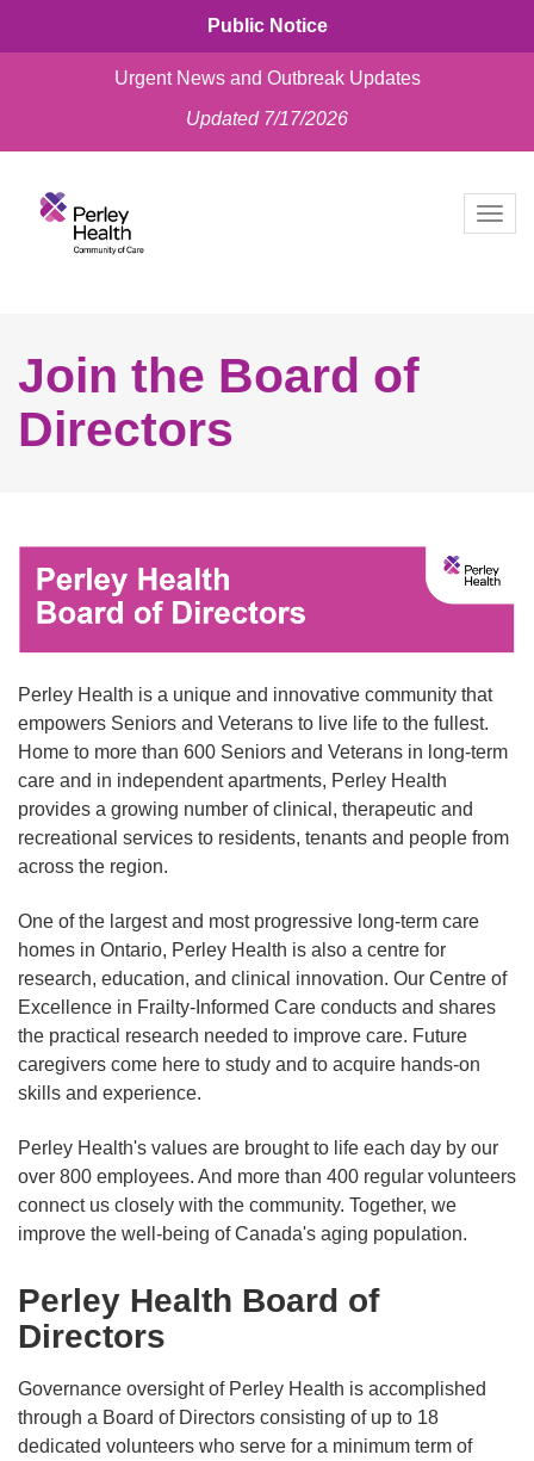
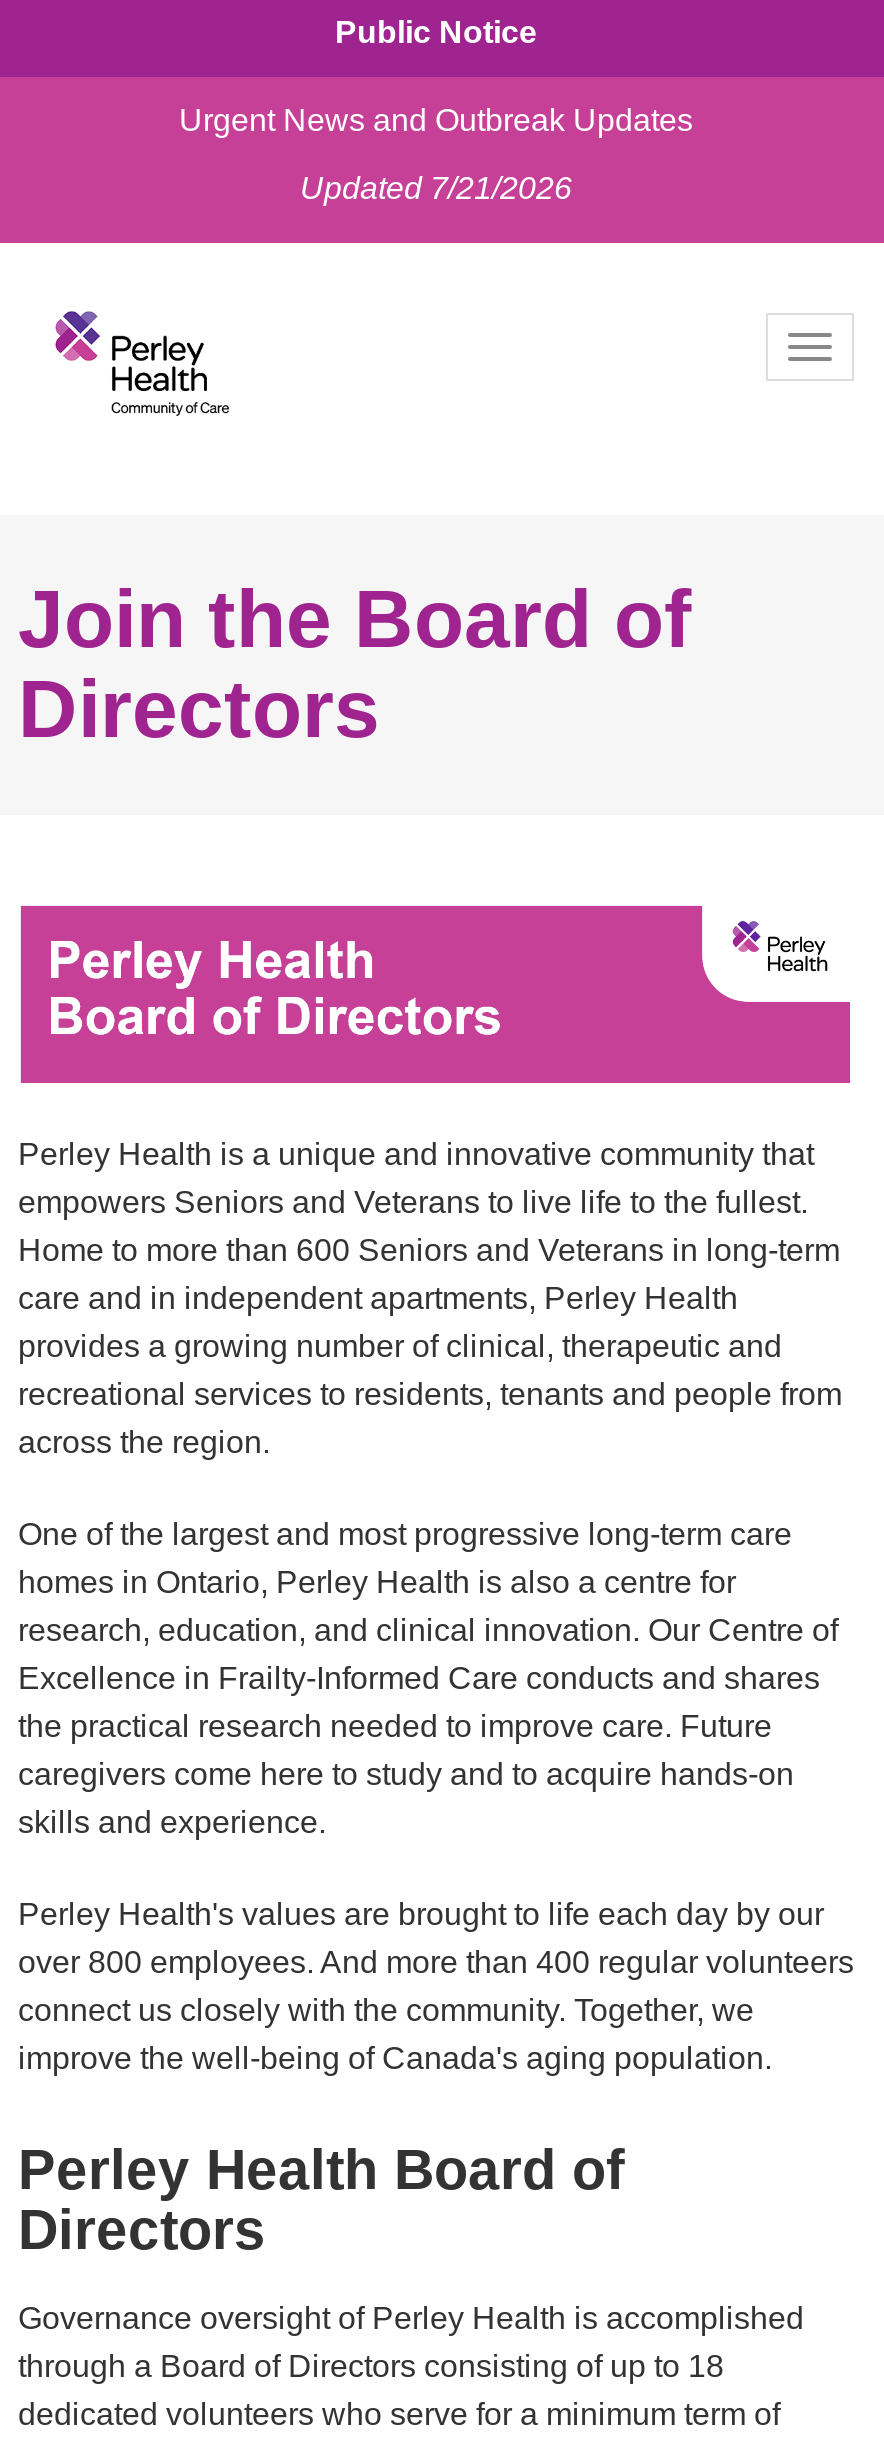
- Updated 7/17/2026
+ Updated 7/21/2026
